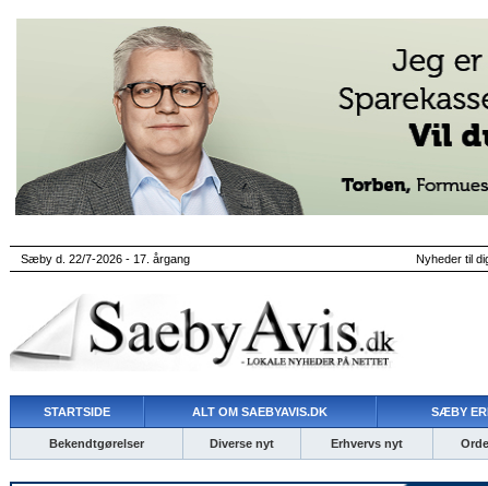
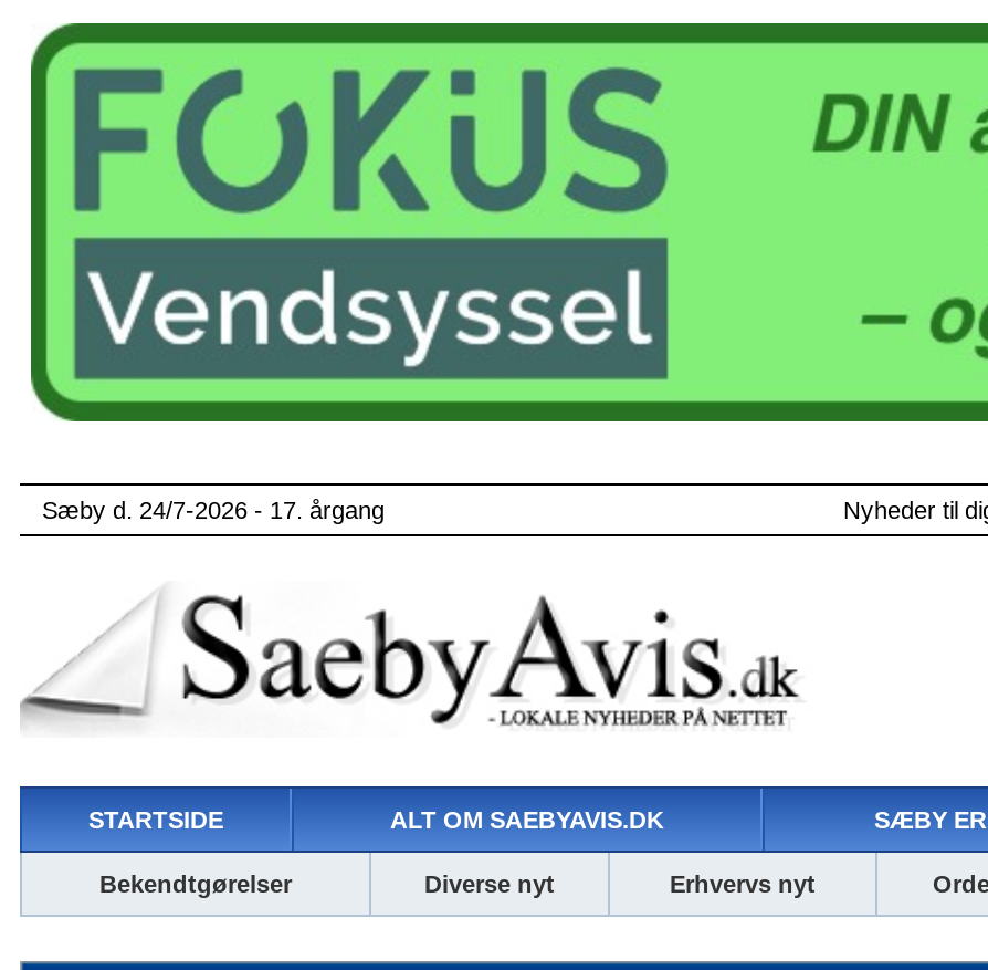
- [image]
- Sæby d. 22/7-2026 - 17. årgang
+ [image]
+ Sæby d. 24/7-2026 - 17. årgang
